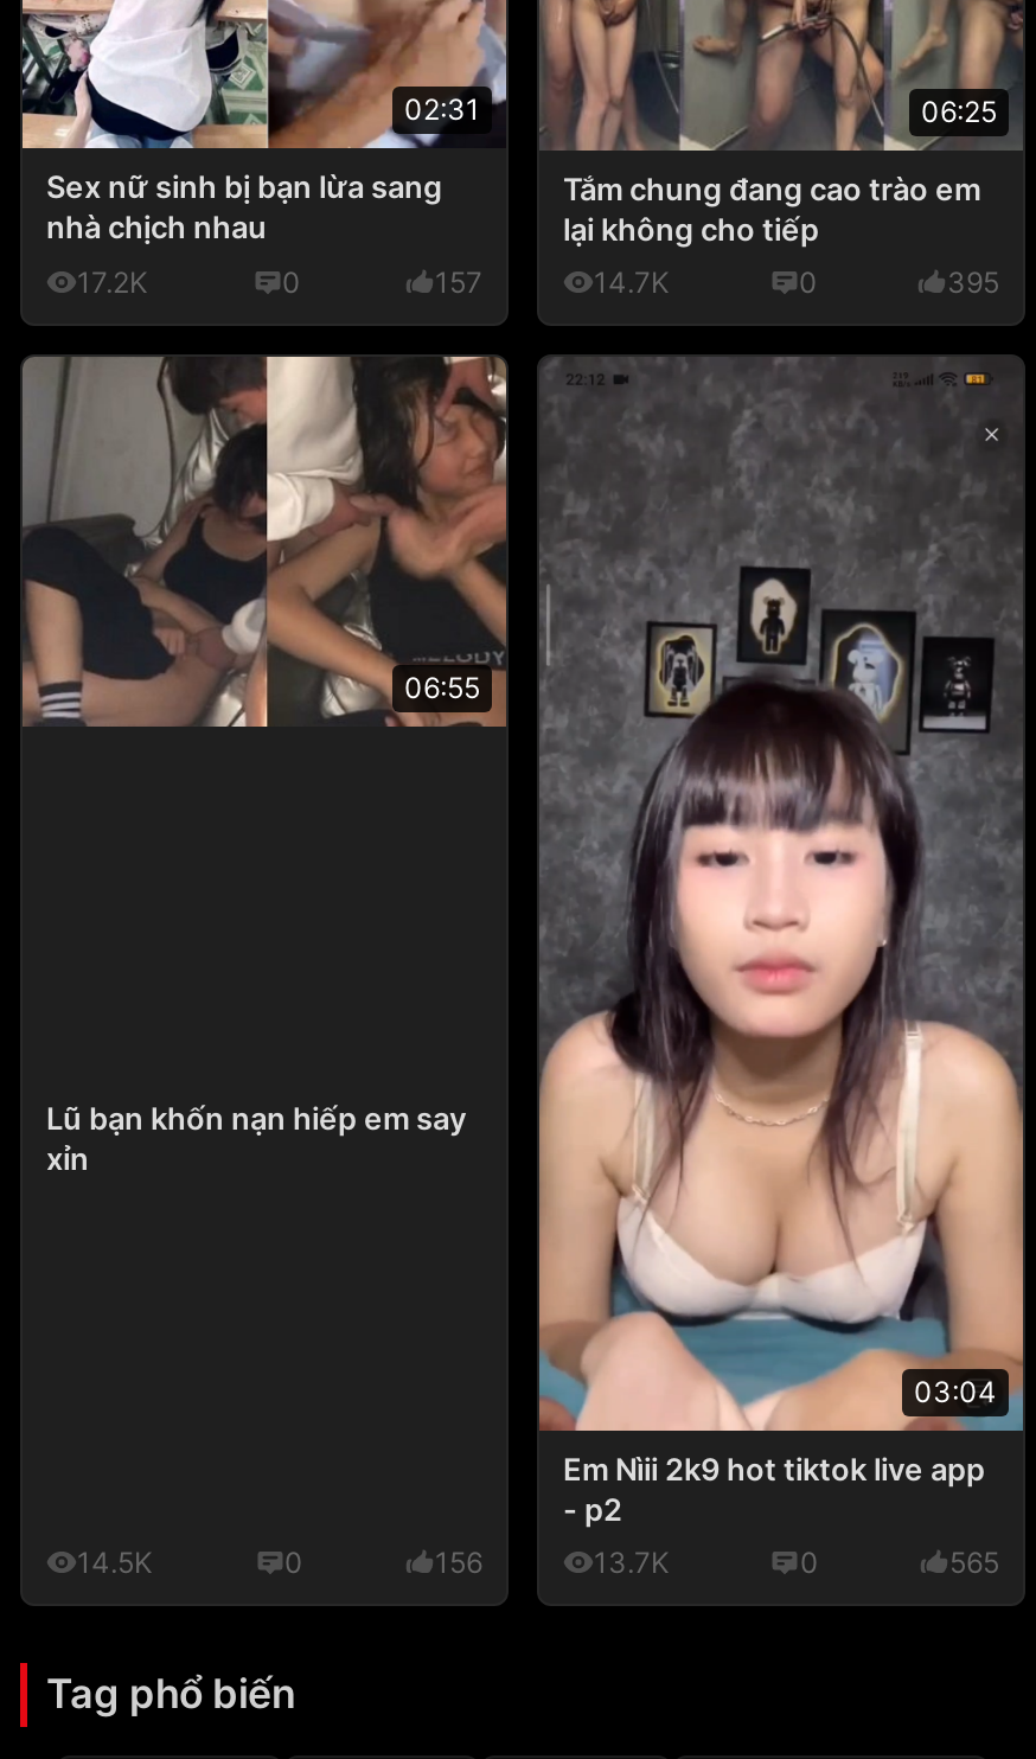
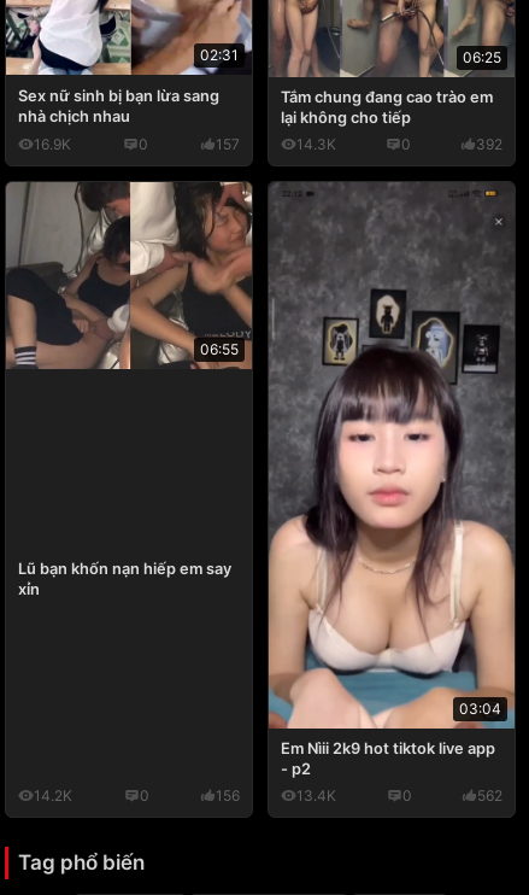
- 17.2K
+ 16.9K

- 14.7K
+ 14.3K

- 395
+ 392

- 14.5K
+ 14.2K

- 13.7K
+ 13.4K

- 565
+ 562
